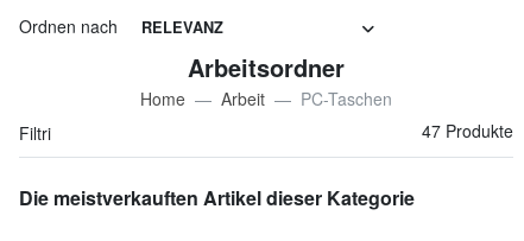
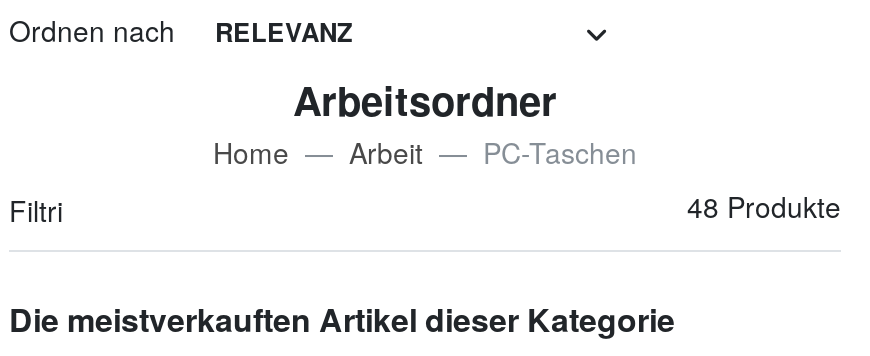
- 47 Produkte
+ 48 Produkte
